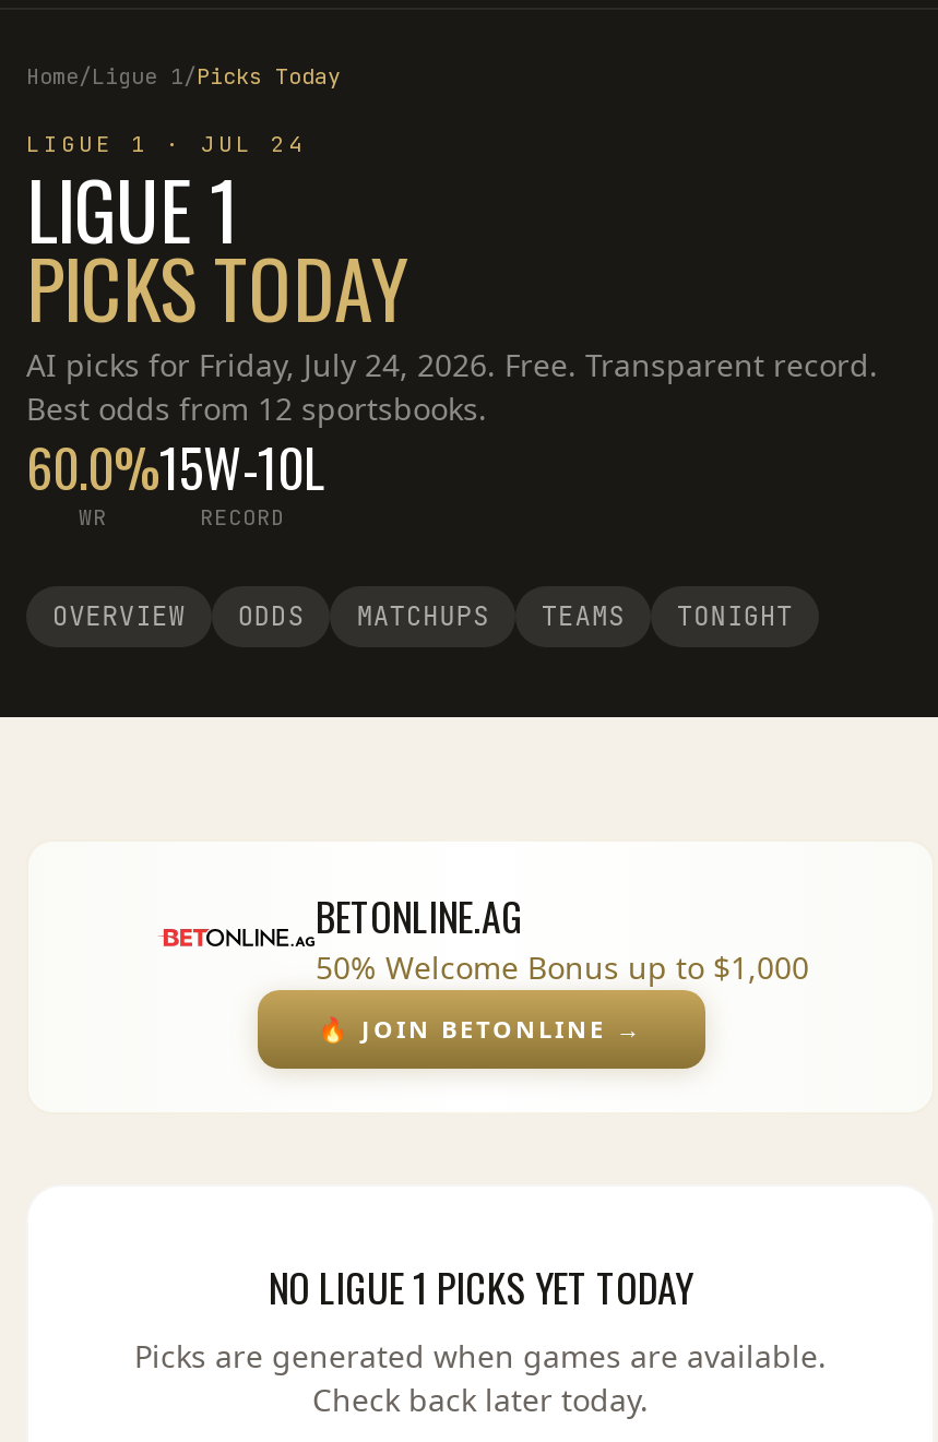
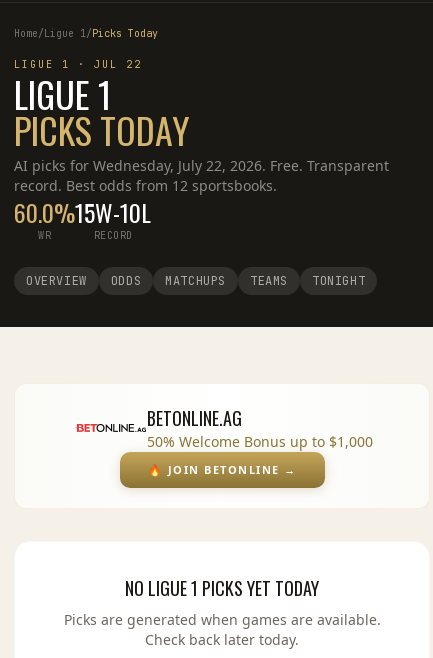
- LIGUE 1 · JUL 24
+ LIGUE 1 · JUL 22

- AI picks for Friday, July 24, 2026. Free. Transparent record.
- Best odds from 12 sportsbooks.
+ AI picks for Wednesday, July 22, 2026. Free. Transparent
+ record. Best odds from 12 sportsbooks.
